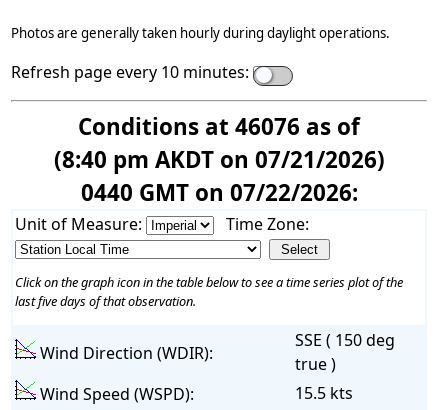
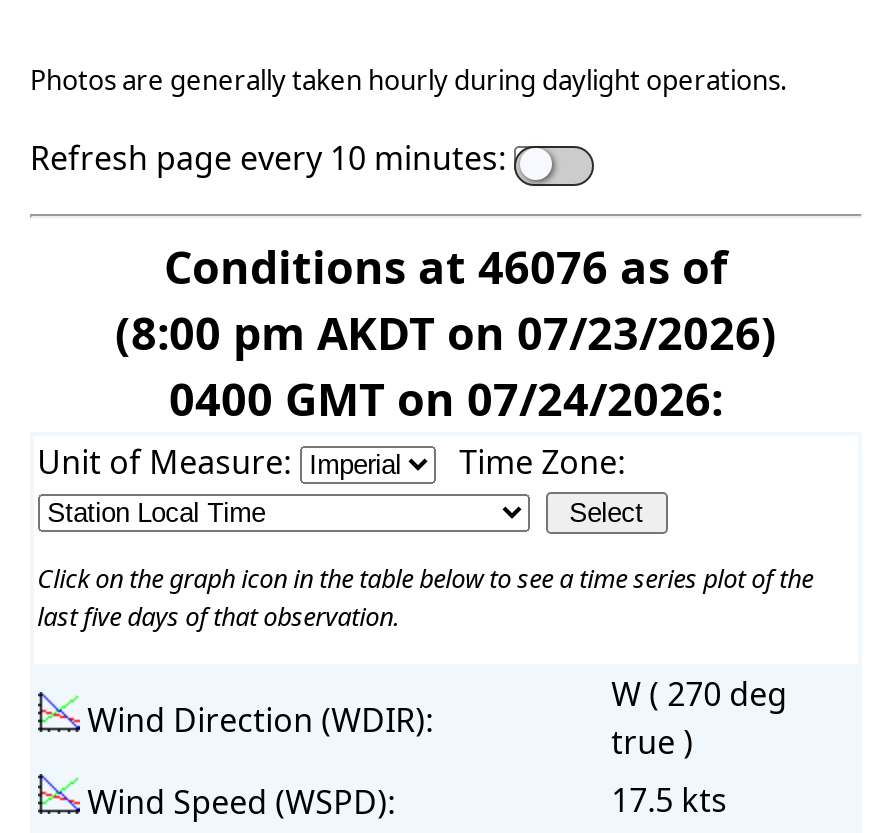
- (8:40 pm AKDT on 07/21/2026)
+ (8:00 pm AKDT on 07/23/2026)

- 0440 GMT on 07/22/2026:
+ 0400 GMT on 07/24/2026:

- SSE ( 150 deg
+ W ( 270 deg

- 15.5 kts
+ 17.5 kts
